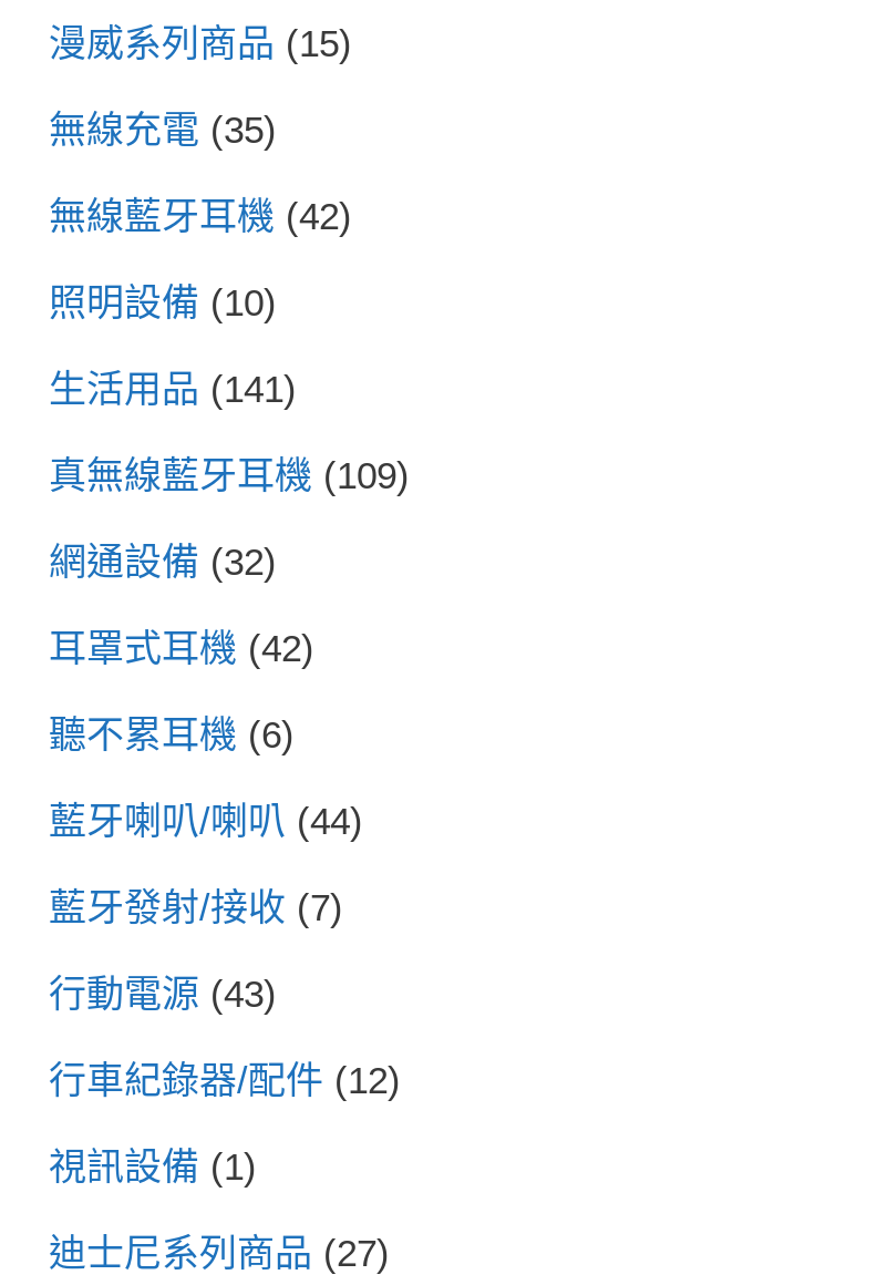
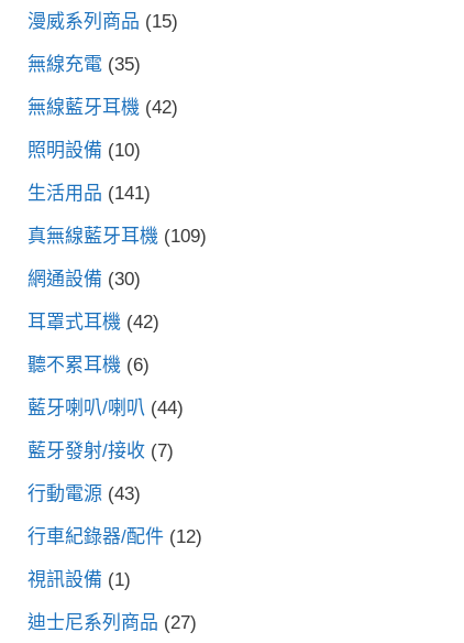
- 網通設備 (32)
+ 網通設備 (30)
